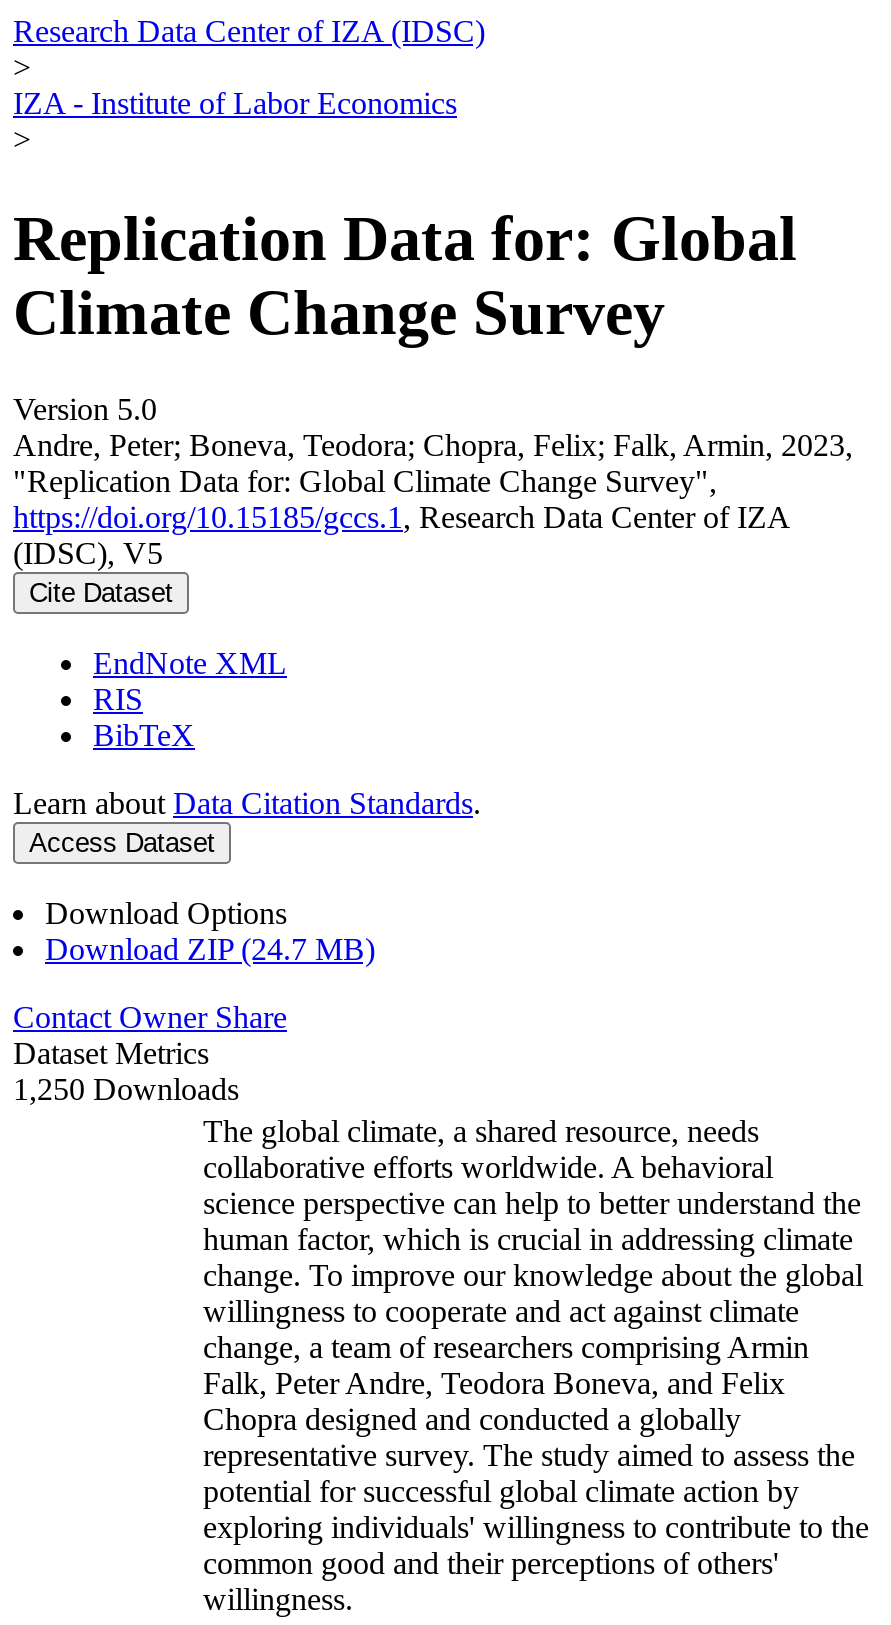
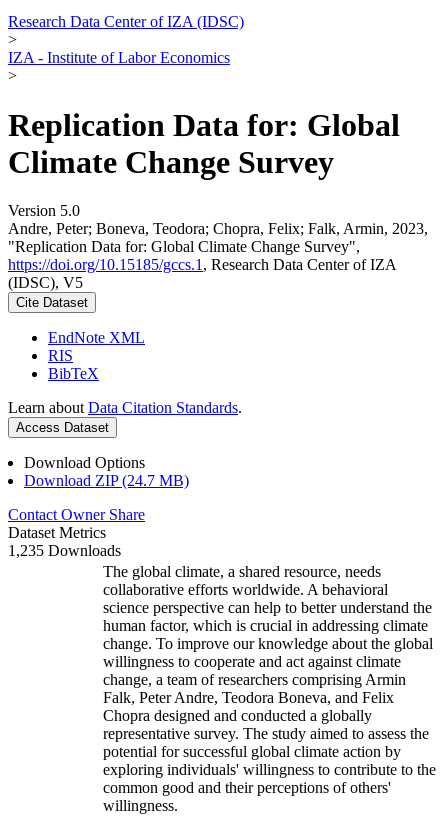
- 1,250 Downloads
+ 1,235 Downloads
